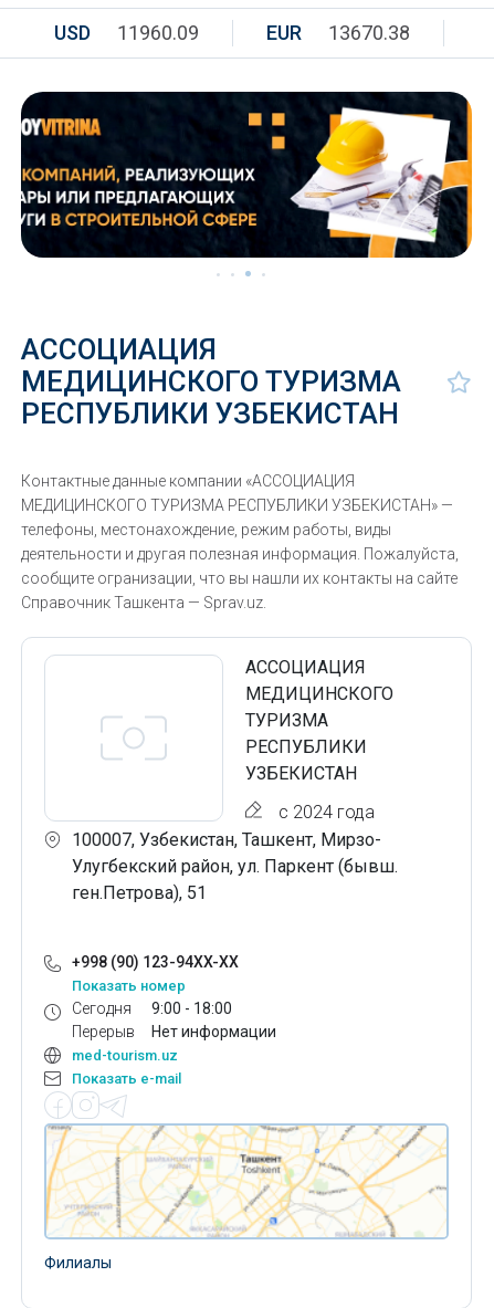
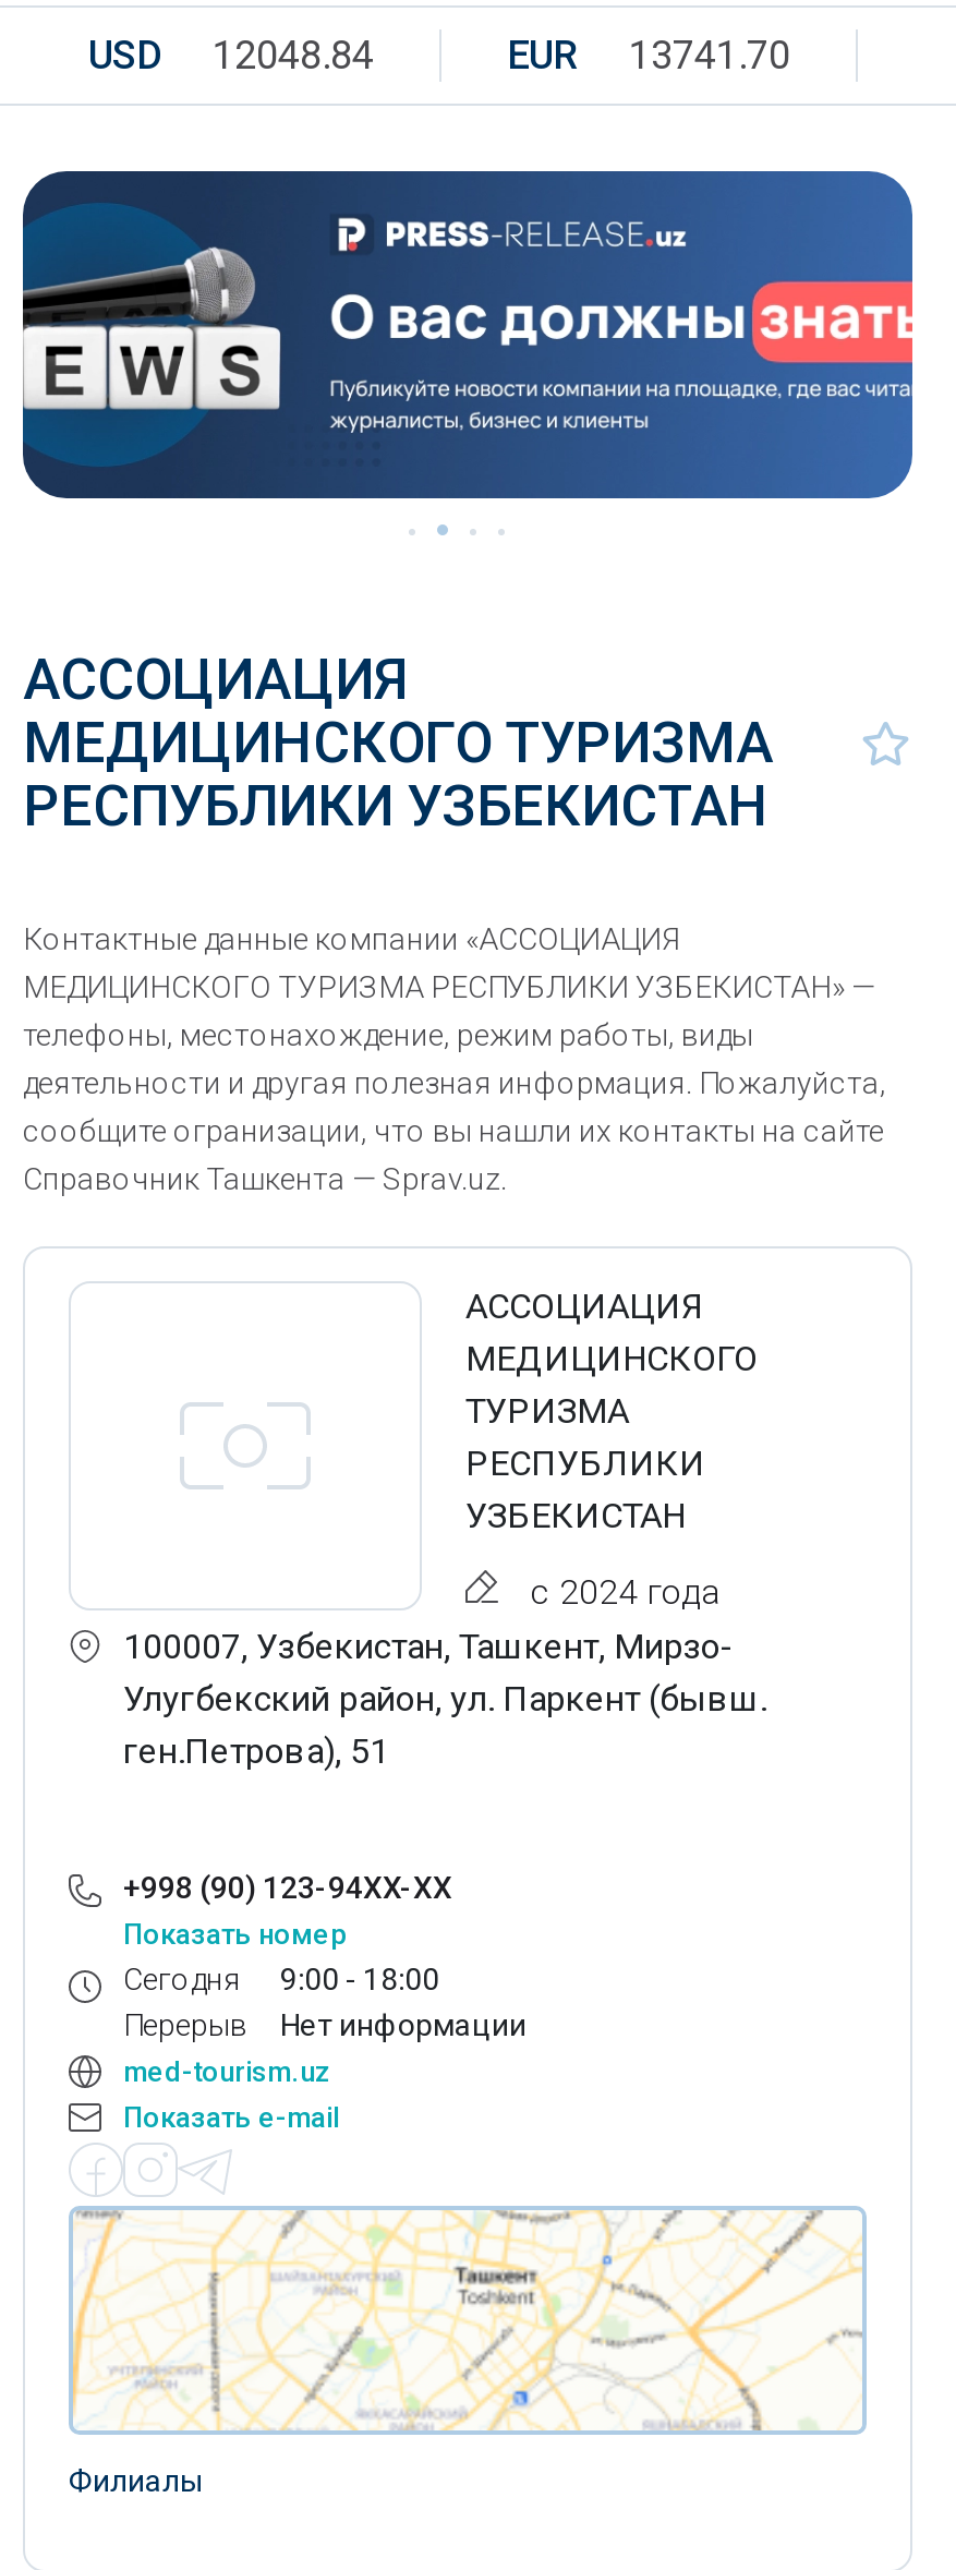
- USD 11960.09
+ USD 12048.84

- EUR 13670.38
+ EUR 13741.70

- [image]
+ [image]
